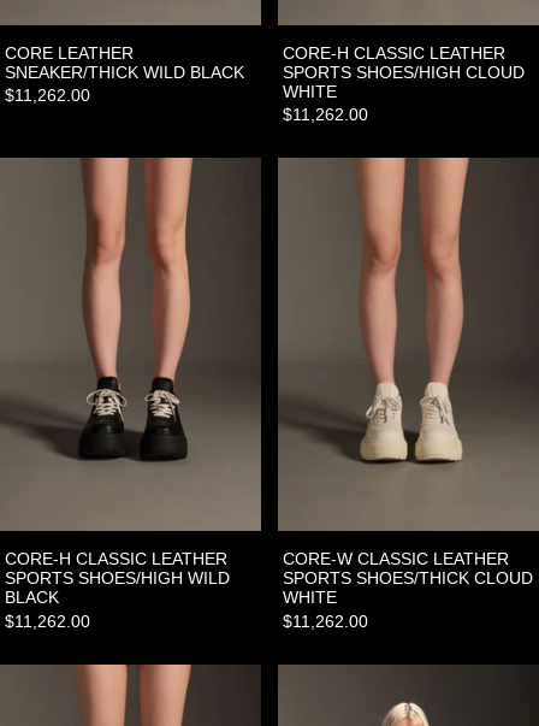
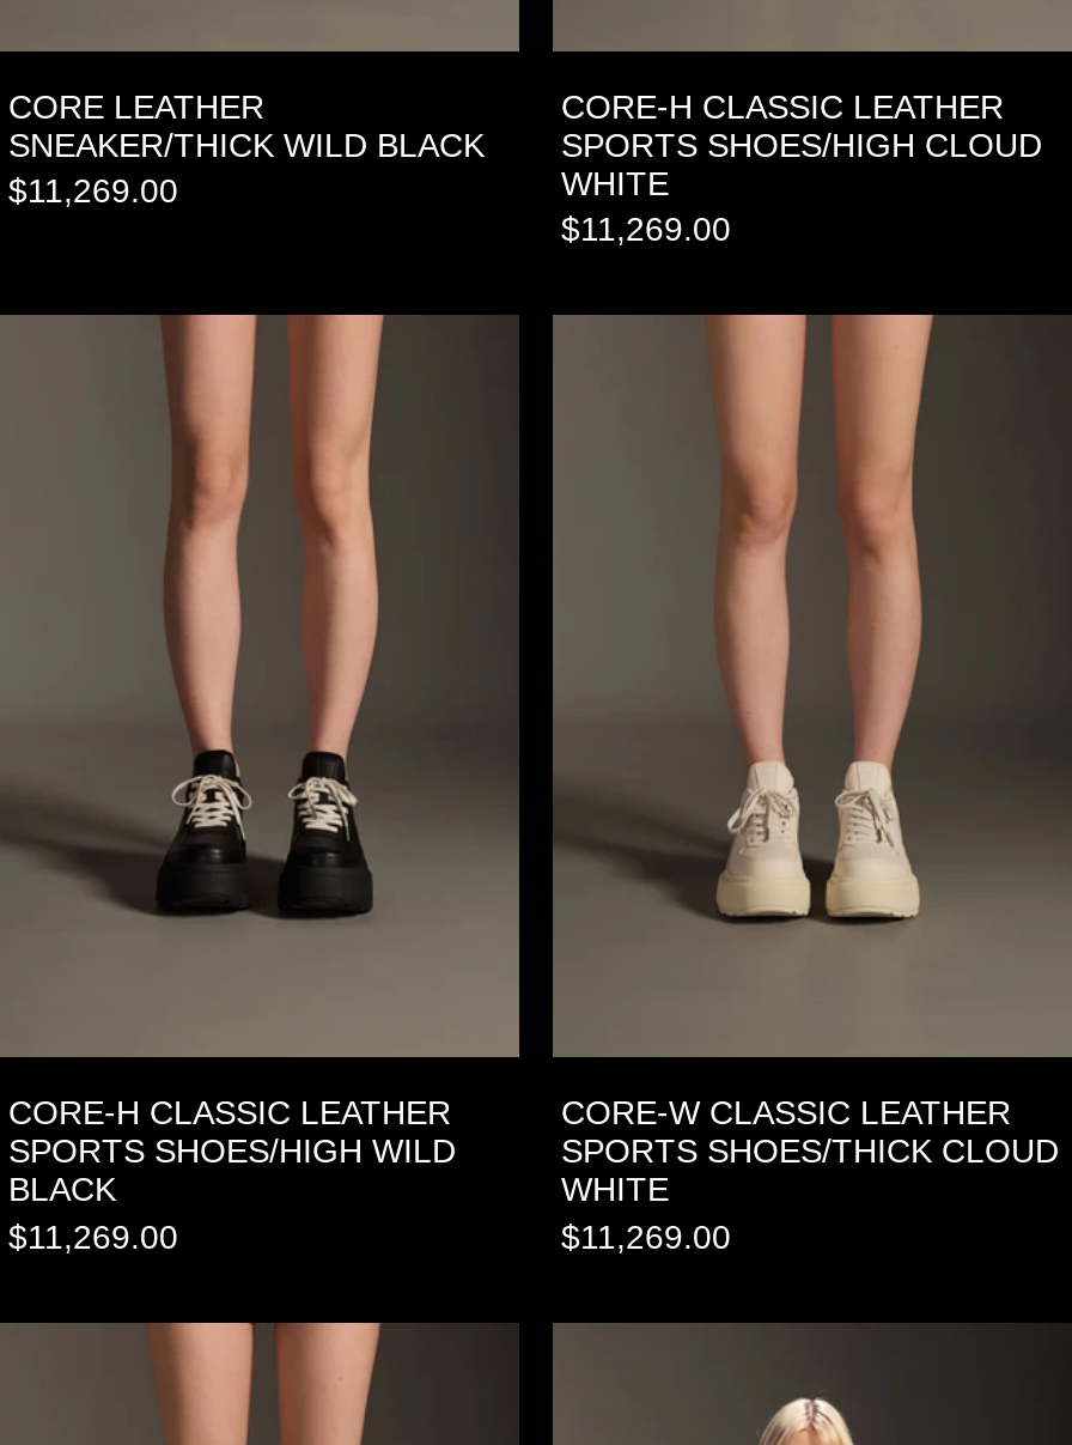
- $11,262.00
+ $11,269.00

- $11,262.00
+ $11,269.00

- $11,262.00
+ $11,269.00

- $11,262.00
+ $11,269.00
